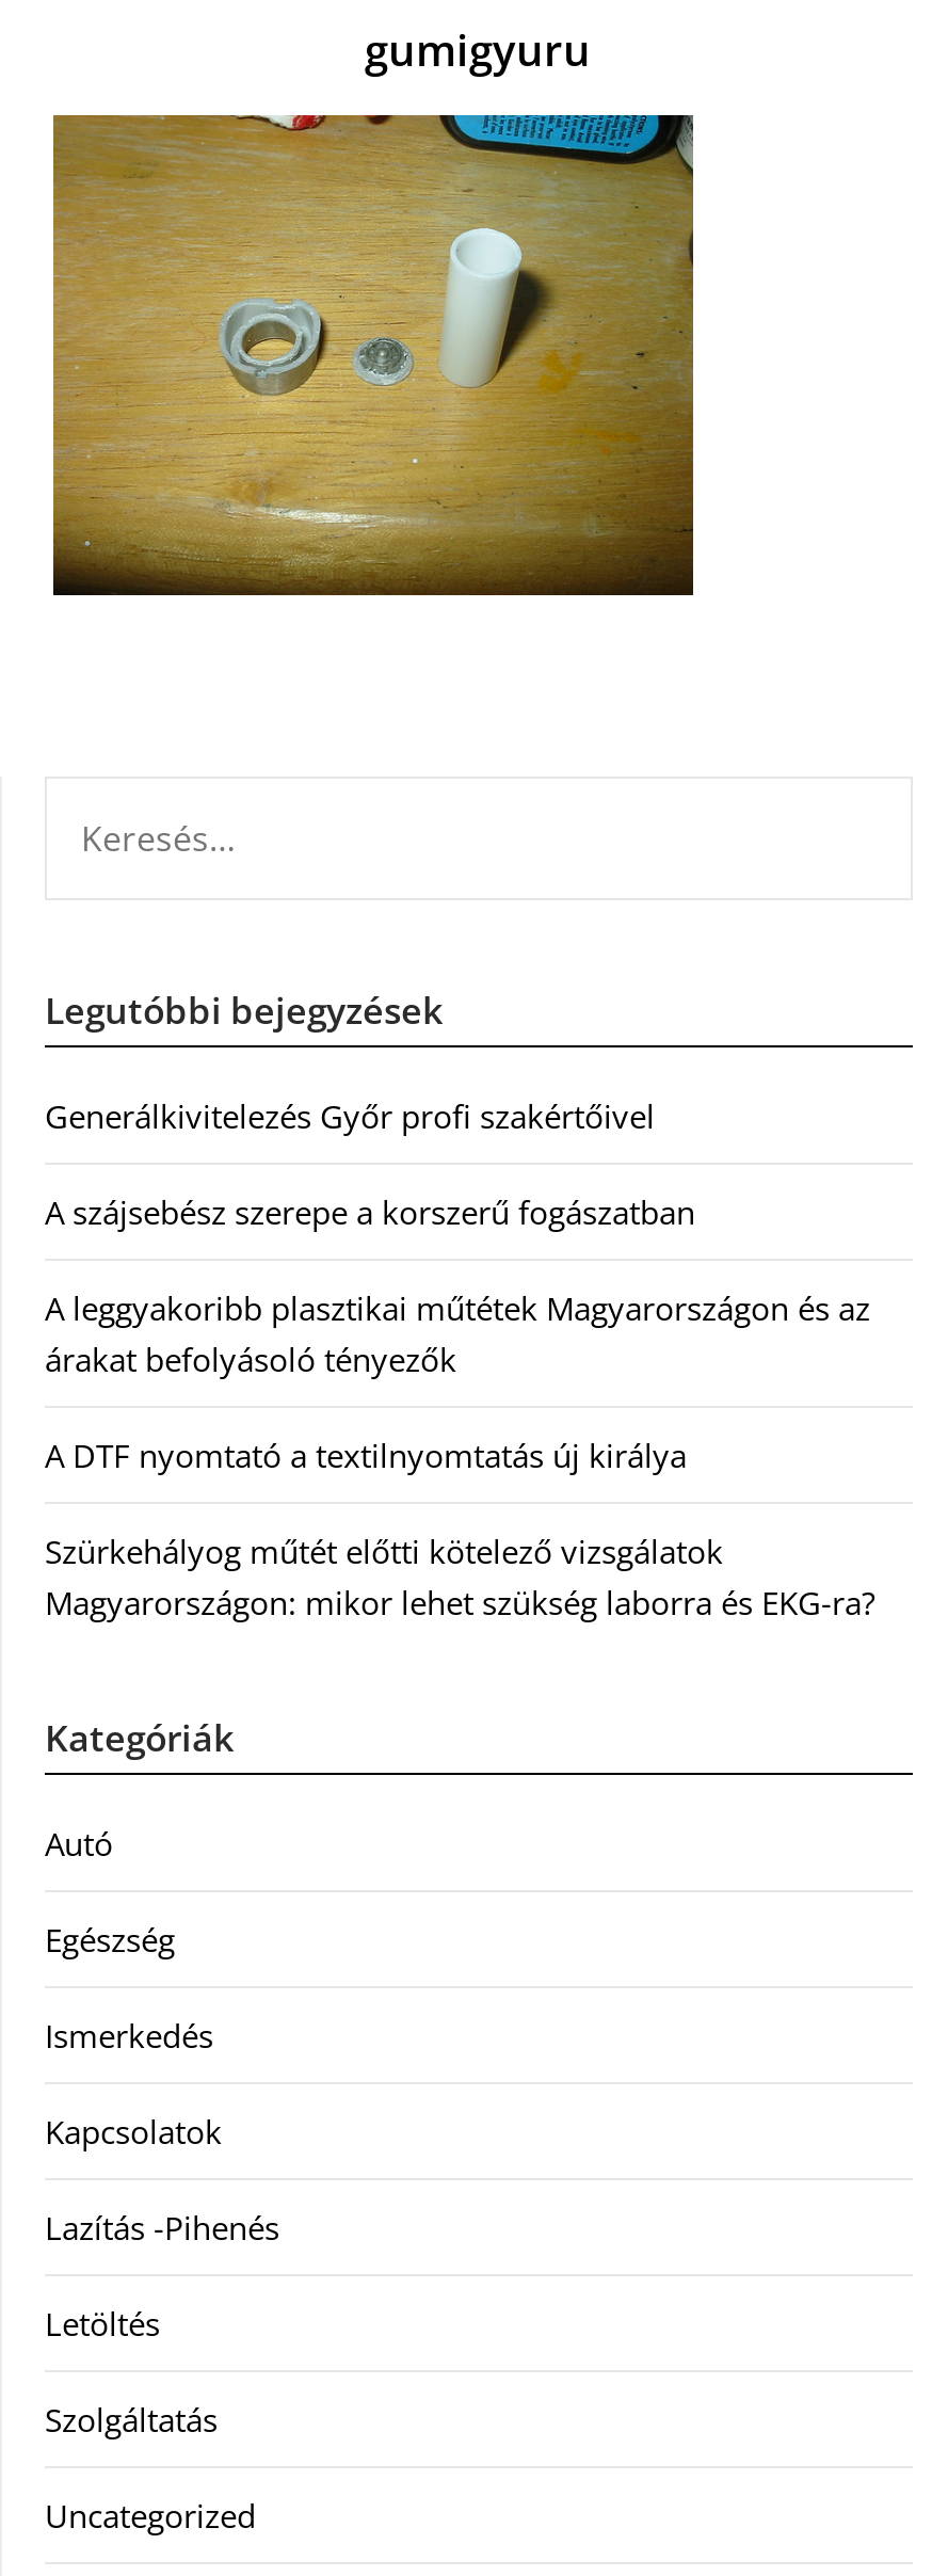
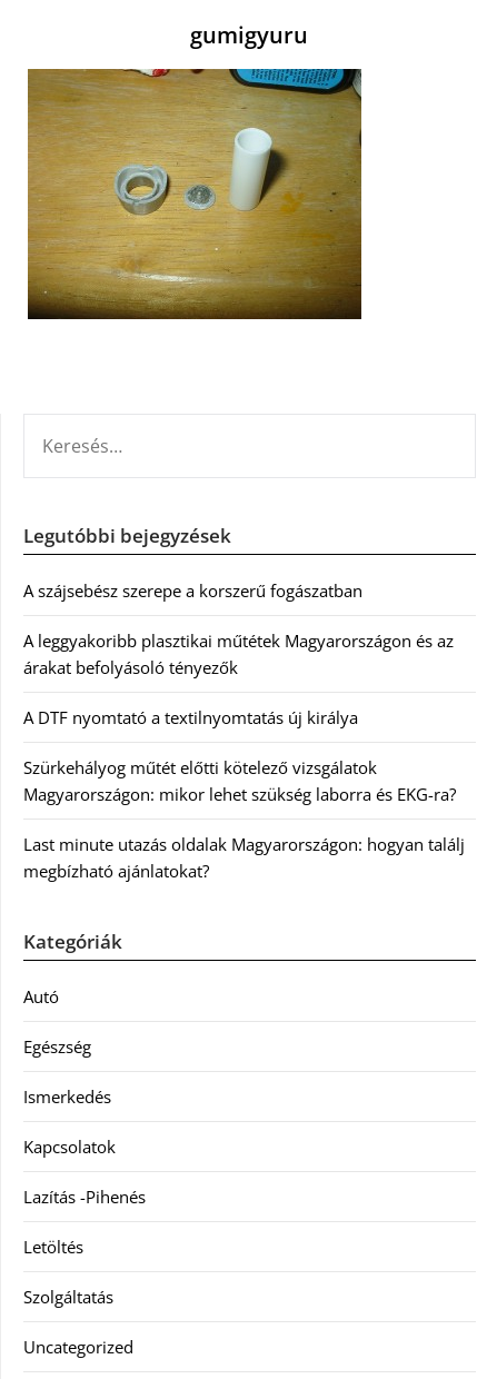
- Generálkivitelezés Győr profi szakértőivel

moved up: A szájsebész szerepe a korszerű fogászatban | A leggyakoribb plasztikai műtétek Magyarországon és az | árakat befolyásoló tényezők | A DTF nyomtató a textilnyomtatás új királya | Szürkehályog műtét előtti kötelező vizsgálatok | Magyarországon: mikor lehet szükség laborra és EKG-ra?

+ Last minute utazás oldalak Magyarországon: hogyan találj
+ megbízható ajánlatokat?
